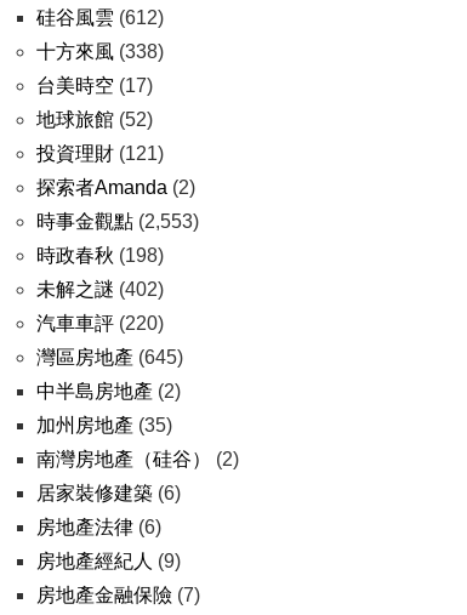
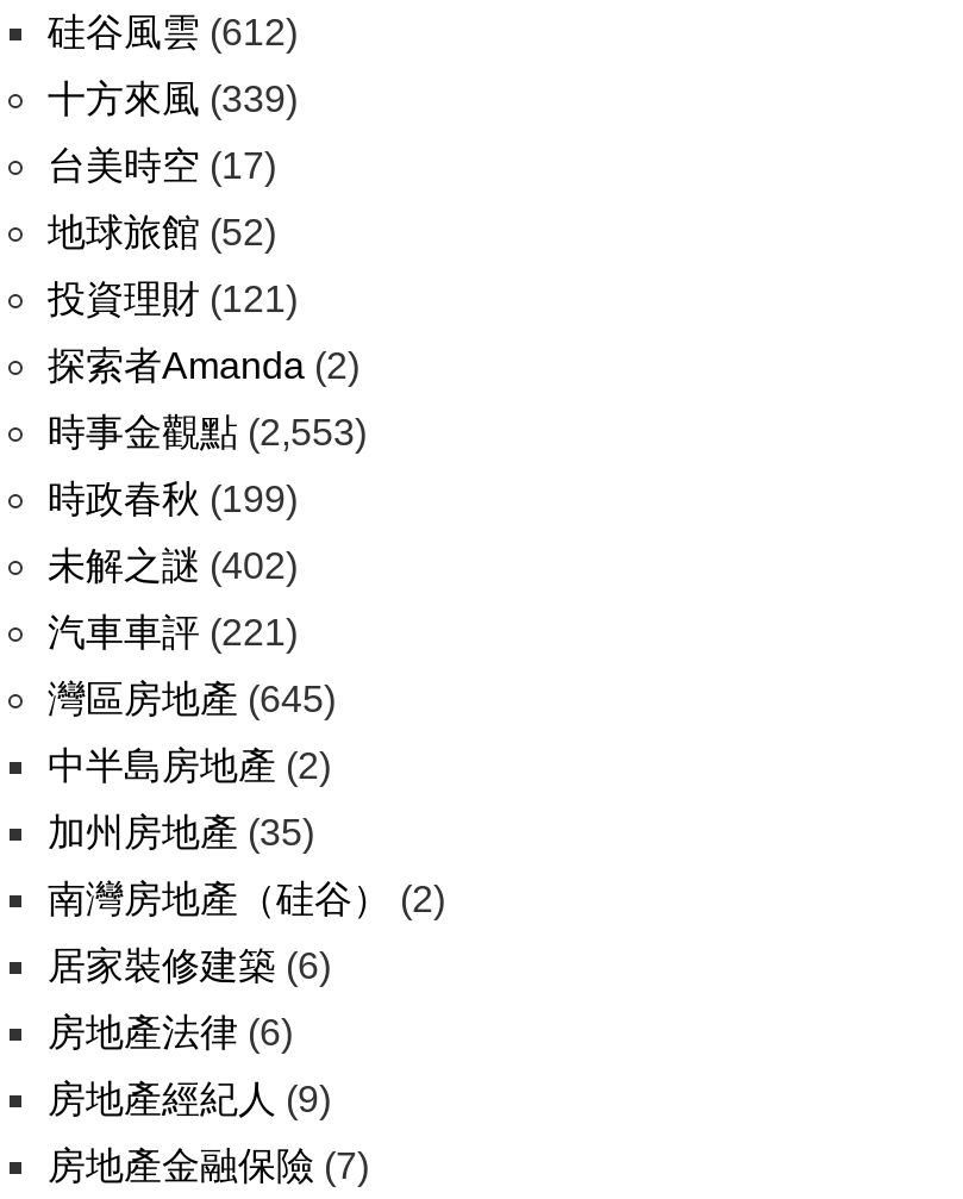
- 十方來風(338)
+ 十方來風(339)

- 時政春秋(198)
+ 時政春秋(199)

- 汽車車評(220)
+ 汽車車評(221)
